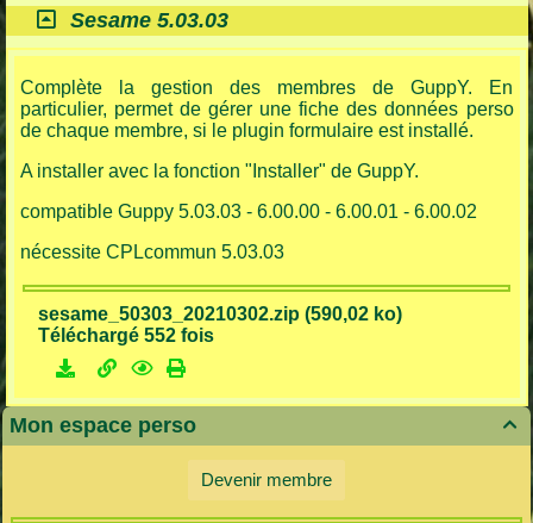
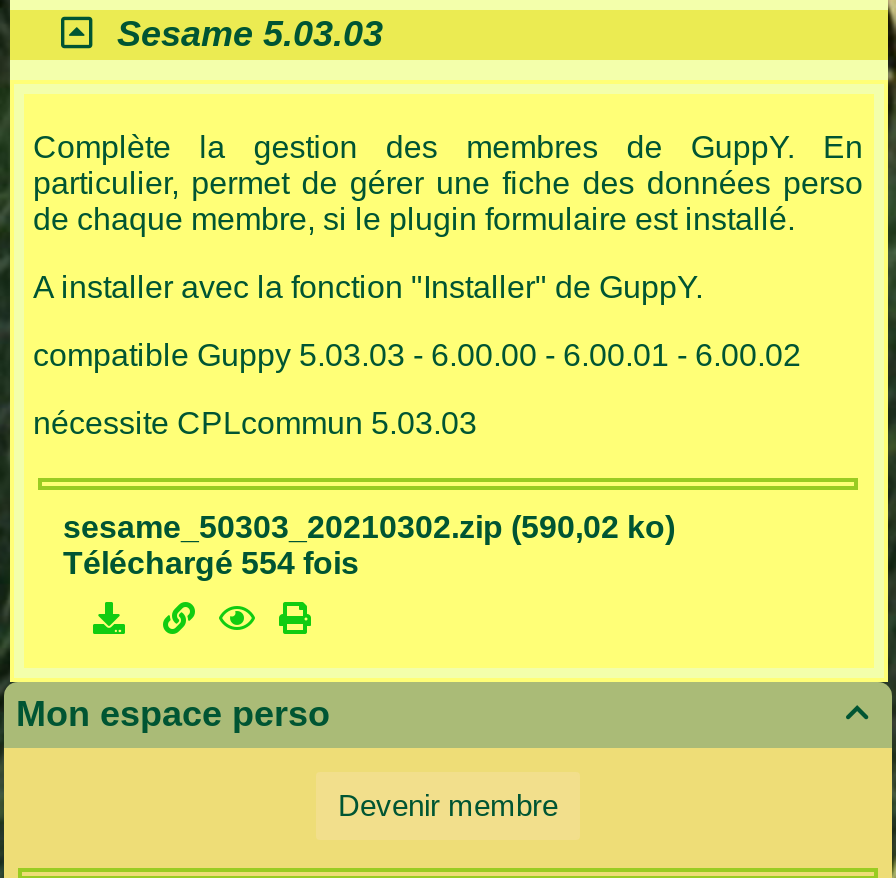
- Téléchargé 552 fois
+ Téléchargé 554 fois
